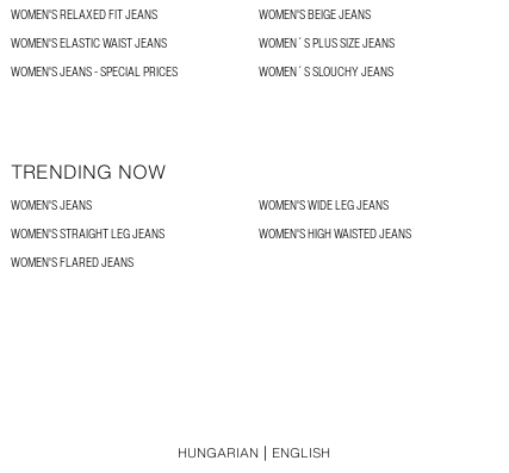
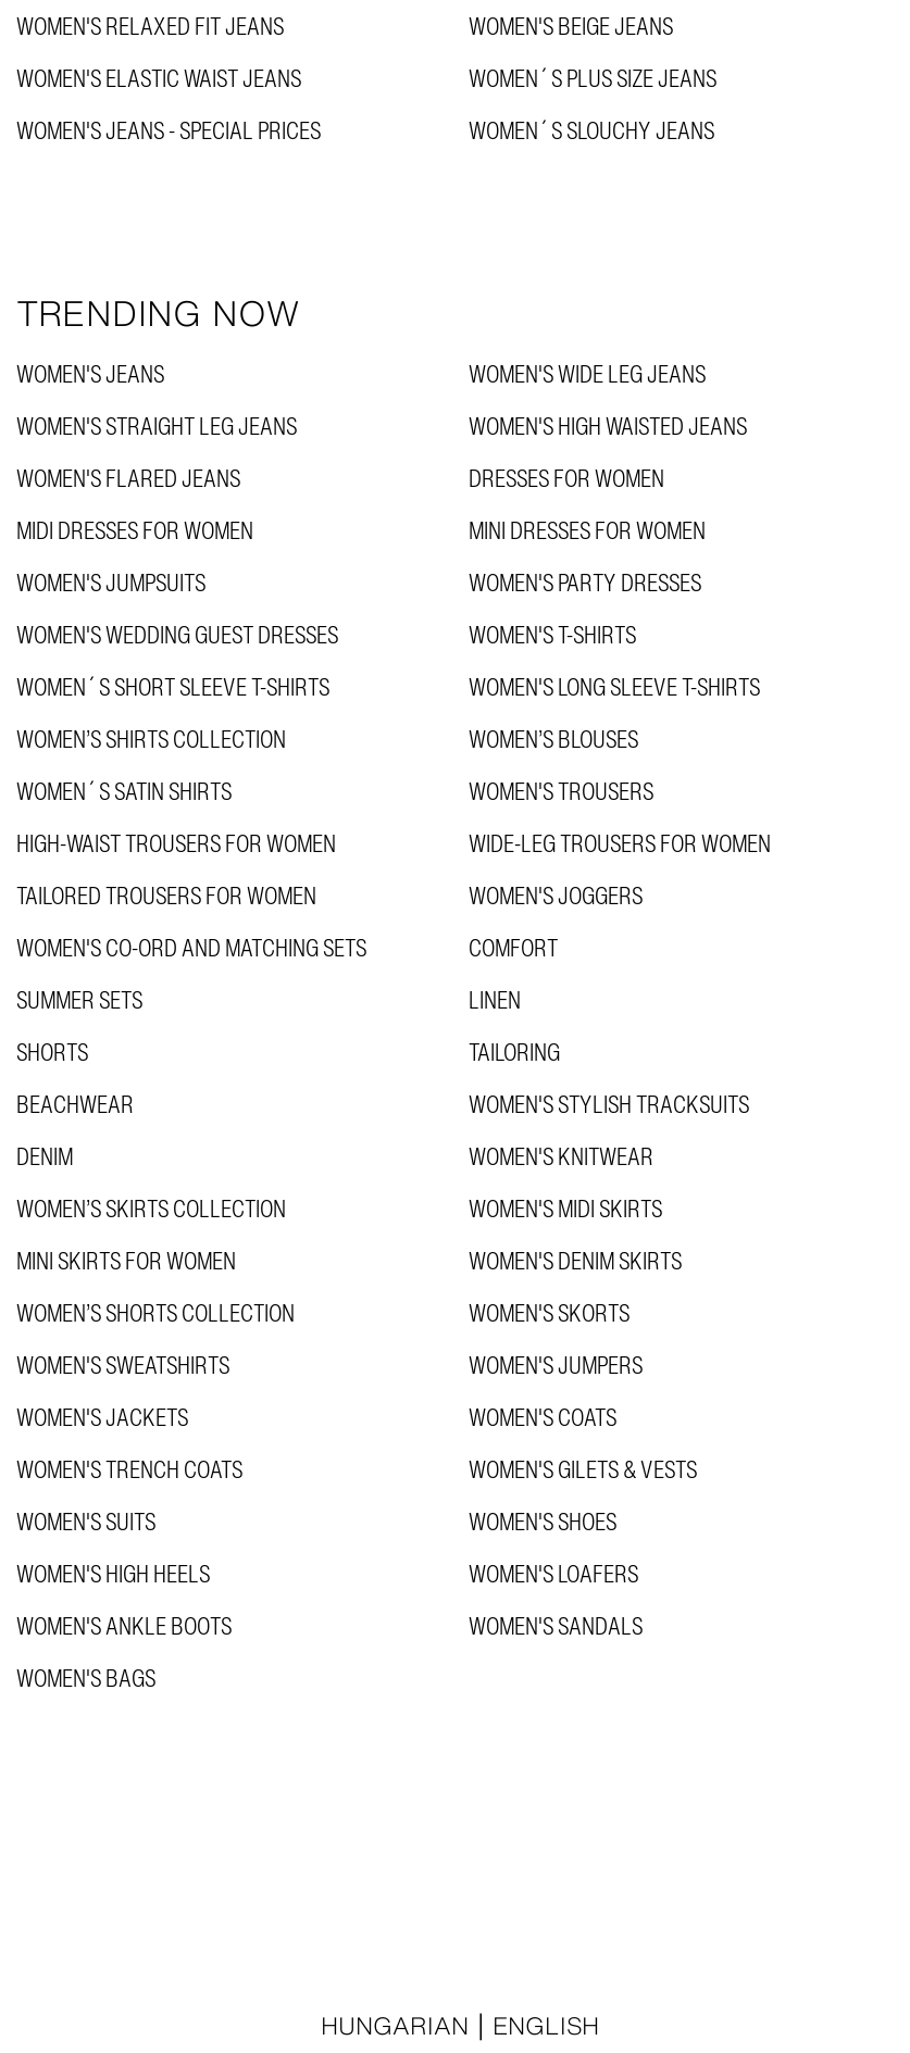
+ DRESSES FOR WOMEN
+ MIDI DRESSES FOR WOMEN
+ MINI DRESSES FOR WOMEN
+ WOMEN'S JUMPSUITS
+ WOMEN'S PARTY DRESSES
+ WOMEN'S WEDDING GUEST DRESSES
+ WOMEN'S T-SHIRTS
+ WOMEN´S SHORT SLEEVE T-SHIRTS
+ WOMEN'S LONG SLEEVE T-SHIRTS
+ WOMEN’S SHIRTS COLLECTION
+ WOMEN’S BLOUSES
+ WOMEN´S SATIN SHIRTS
+ WOMEN'S TROUSERS
+ HIGH-WAIST TROUSERS FOR WOMEN
+ WIDE-LEG TROUSERS FOR WOMEN
+ TAILORED TROUSERS FOR WOMEN
+ WOMEN'S JOGGERS
+ WOMEN'S CO-ORD AND MATCHING SETS
+ COMFORT
+ SUMMER SETS
+ LINEN
+ SHORTS
+ TAILORING
+ BEACHWEAR
+ WOMEN'S STYLISH TRACKSUITS
+ DENIM
+ WOMEN'S KNITWEAR
+ WOMEN’S SKIRTS COLLECTION
+ WOMEN'S MIDI SKIRTS
+ MINI SKIRTS FOR WOMEN
+ WOMEN'S DENIM SKIRTS
+ WOMEN’S SHORTS COLLECTION
+ WOMEN'S SKORTS
+ WOMEN'S SWEATSHIRTS
+ WOMEN'S JUMPERS
+ WOMEN'S JACKETS
+ WOMEN'S COATS
+ WOMEN'S TRENCH COATS
+ WOMEN'S GILETS & VESTS
+ WOMEN'S SUITS
+ WOMEN'S SHOES
+ WOMEN'S HIGH HEELS
+ WOMEN'S LOAFERS
+ WOMEN'S ANKLE BOOTS
+ WOMEN'S SANDALS
+ WOMEN'S BAGS
